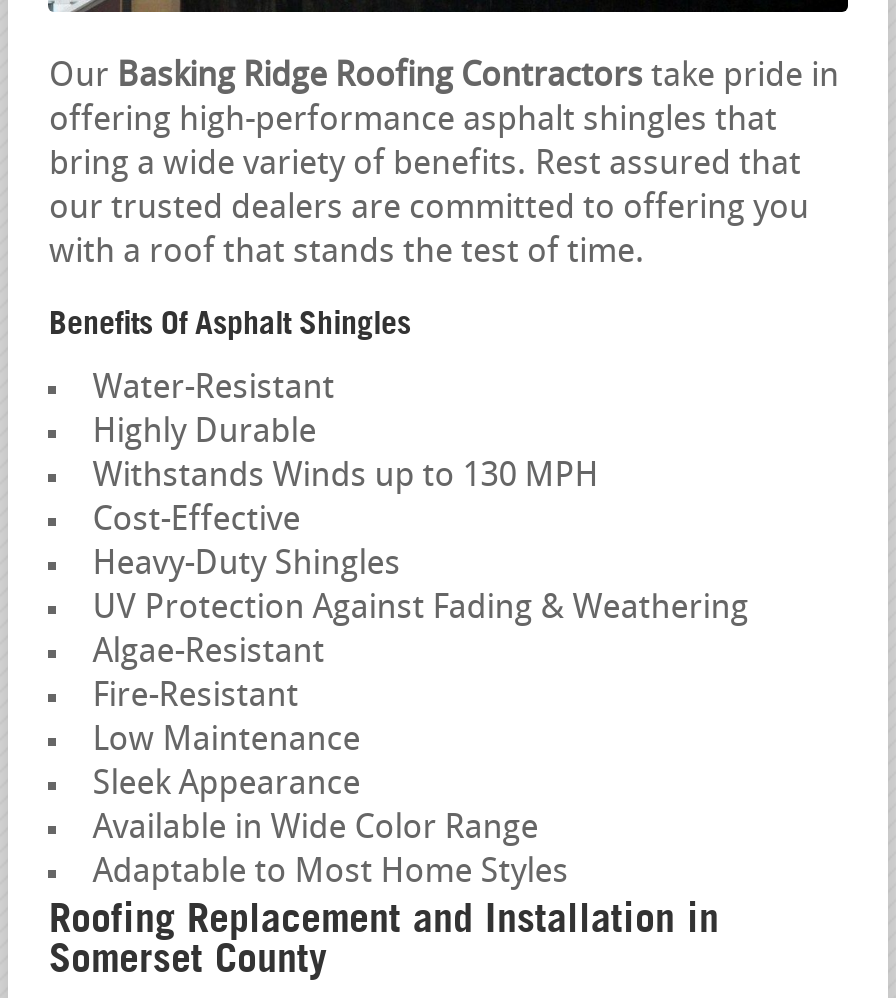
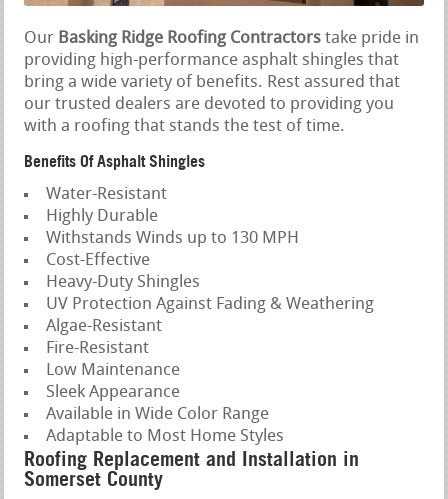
- offering high-performance asphalt shingles that
+ providing high-performance asphalt shingles that

- our trusted dealers are committed to offering you
+ our trusted dealers are devoted to providing you

- with a roof that stands the test of time.
+ with a roofing that stands the test of time.
